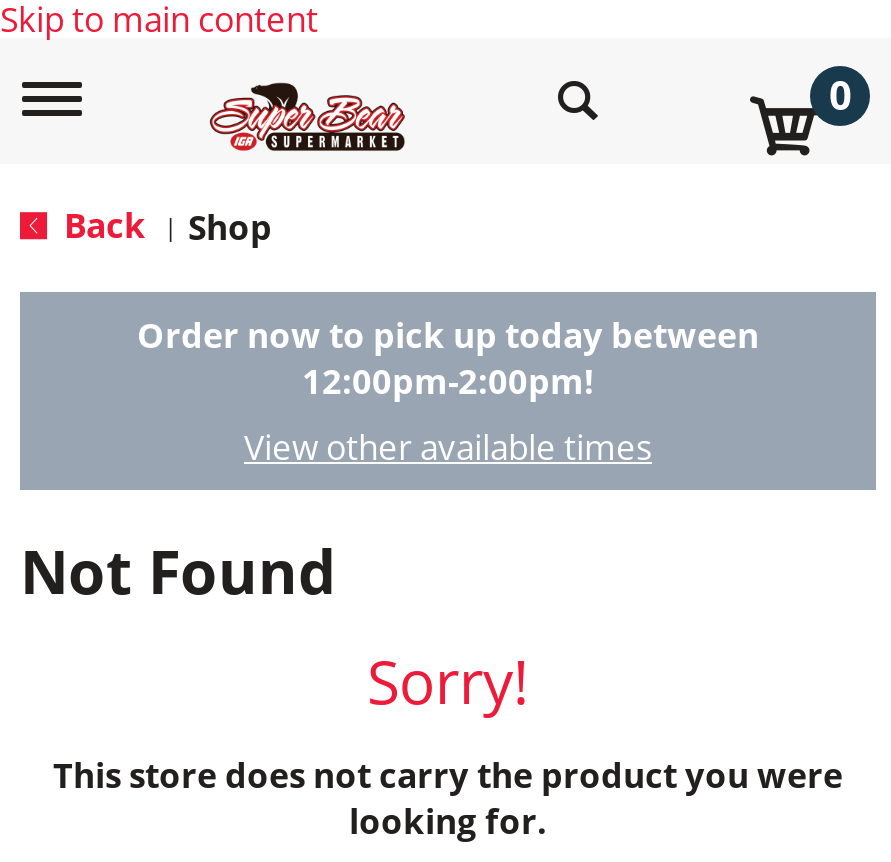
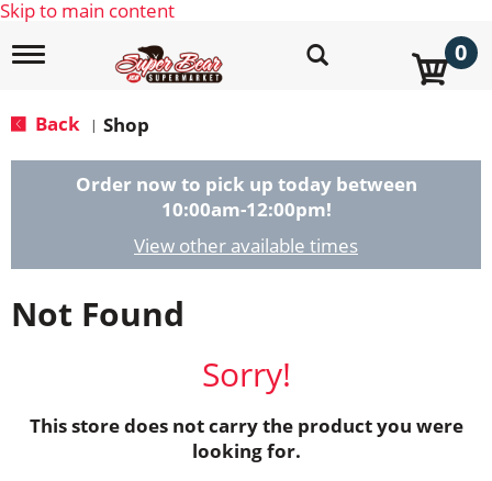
- 12:00pm-2:00pm!
+ 10:00am-12:00pm!
